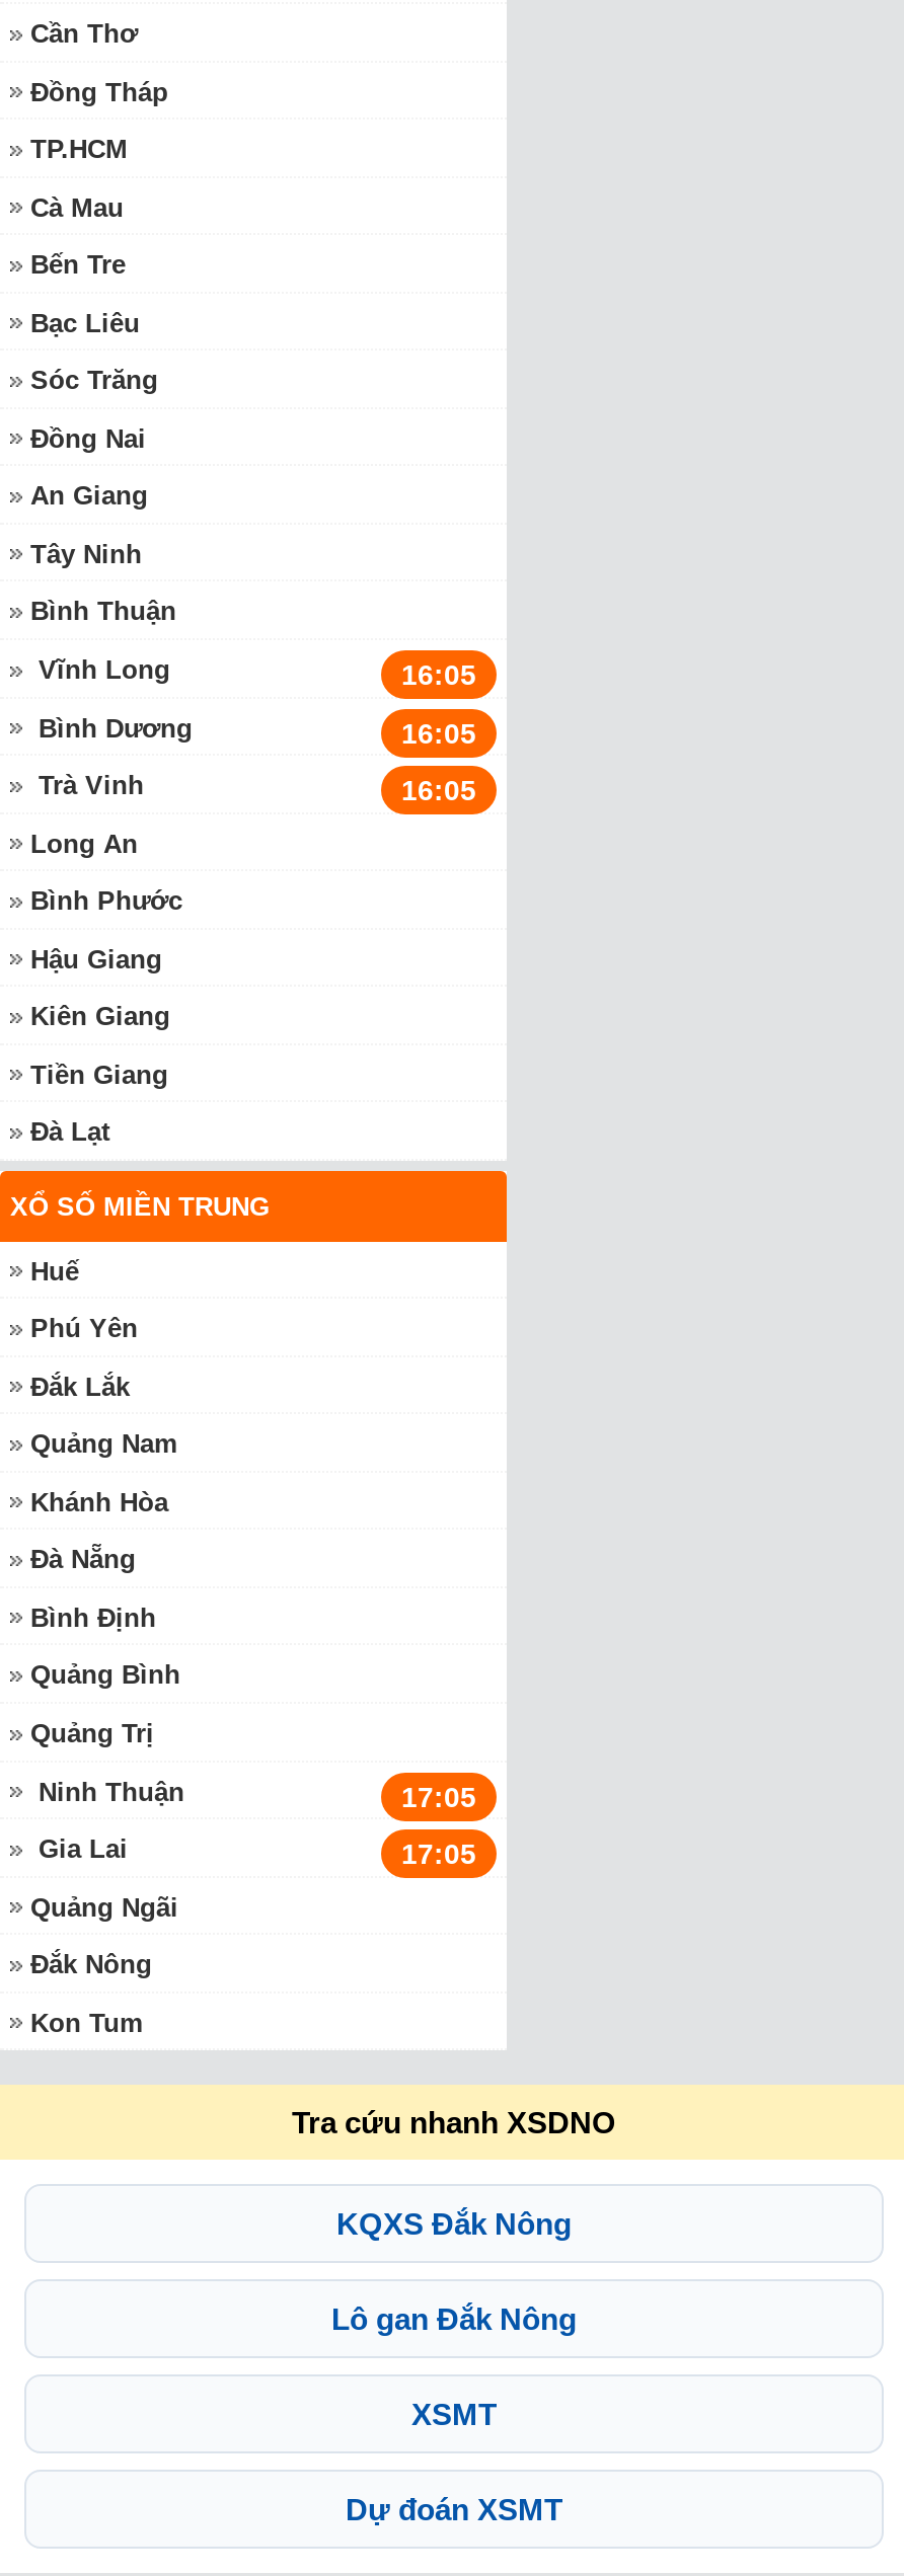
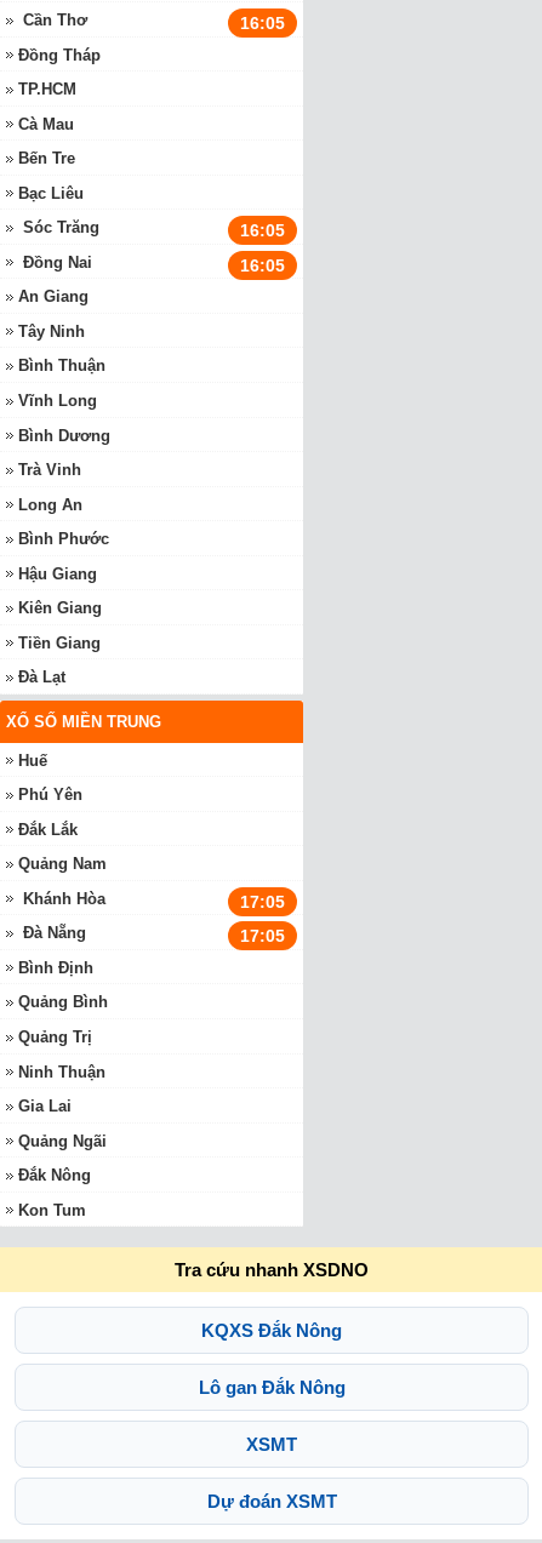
+ 16:05

+ 16:05

+ 16:05

- 16:05

- 16:05

- 16:05

+ 17:05

+ 17:05

- 17:05

- 17:05
